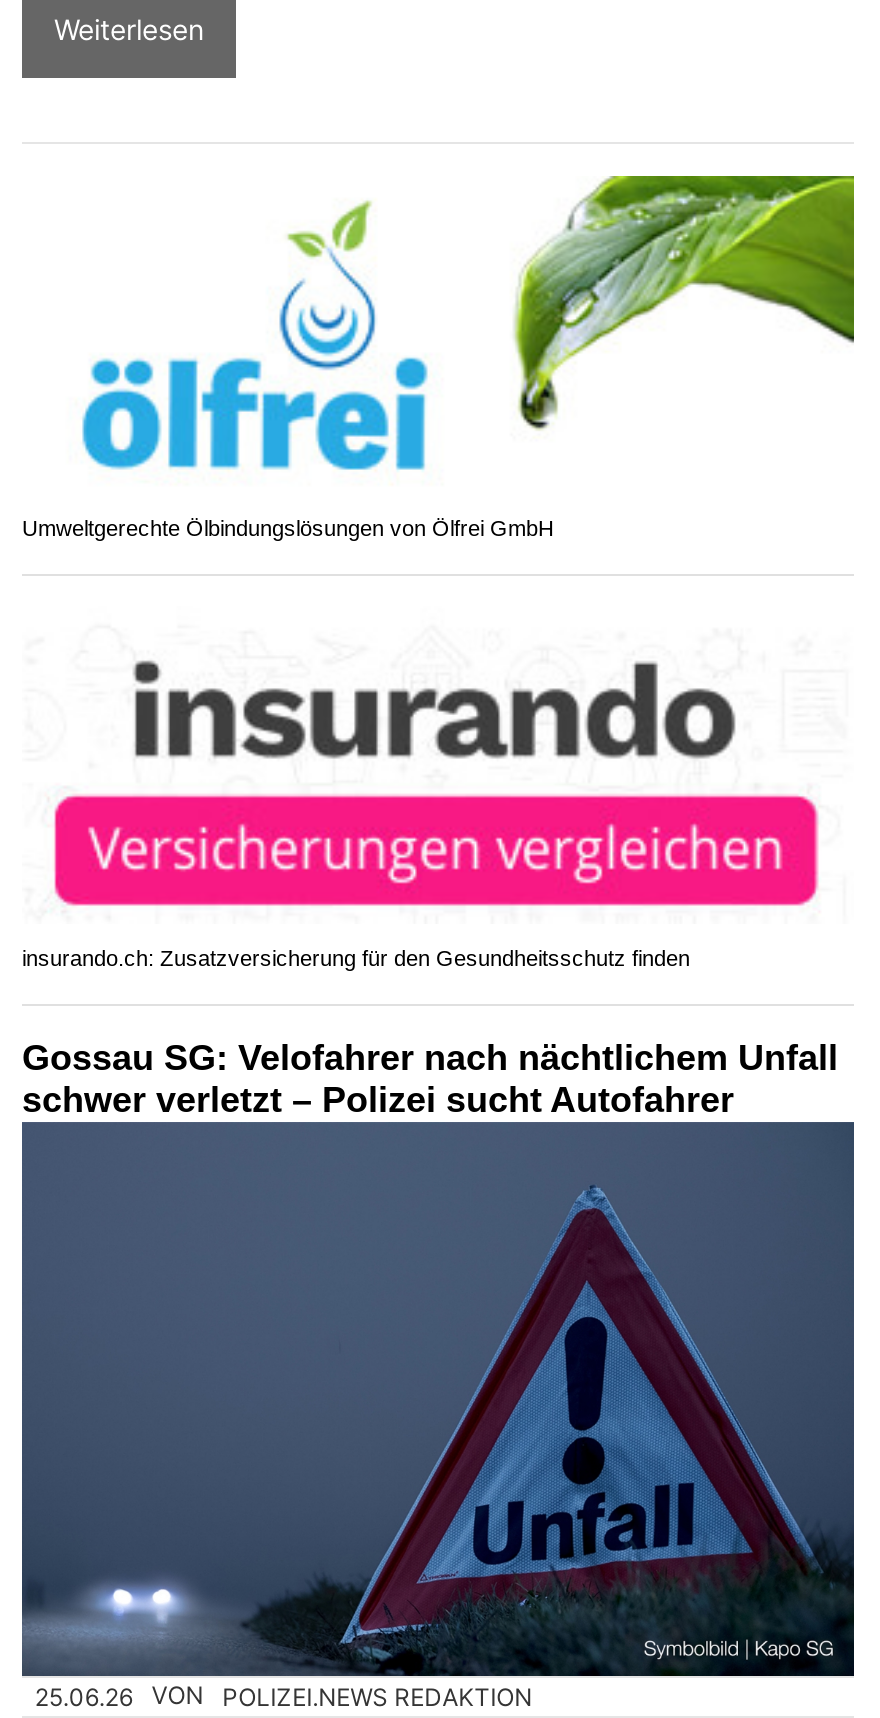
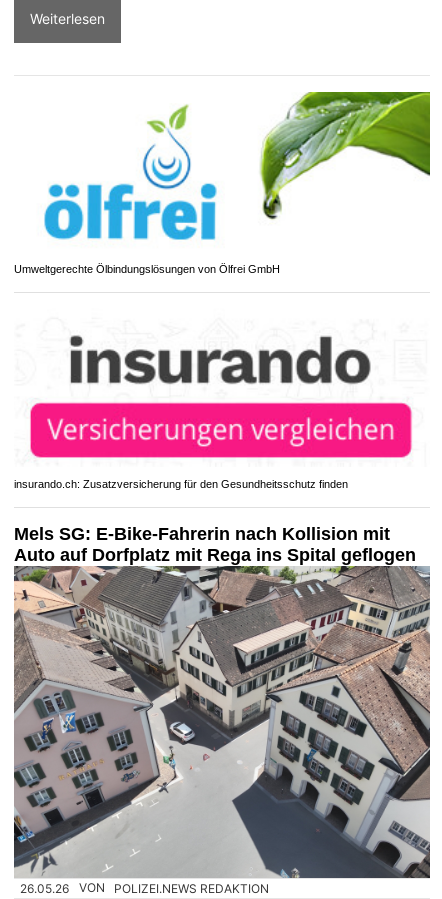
- Gossau SG: Velofahrer nach nächtlichem Unfall
- schwer verletzt – Polizei sucht Autofahrer
+ Mels SG: E-Bike-Fahrerin nach Kollision mit
+ Auto auf Dorfplatz mit Rega ins Spital geflogen

- [image]
- 25.06.26 VON POLIZEI.NEWS REDAKTION
+ [image]
+ 26.05.26 VON POLIZEI.NEWS REDAKTION
